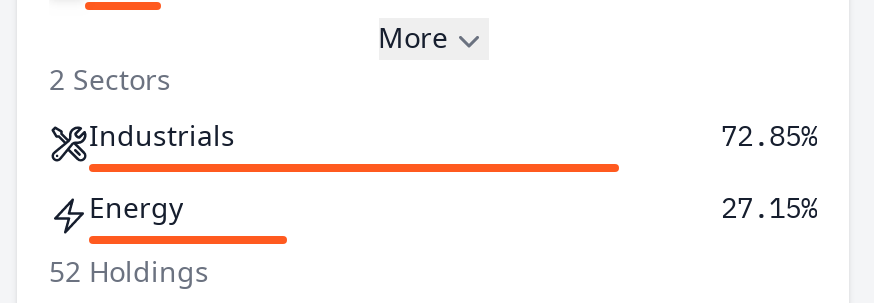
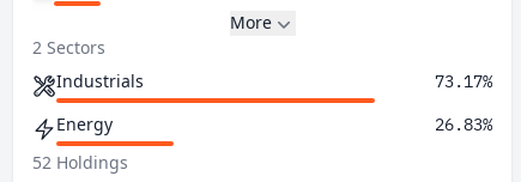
- 72.85%
+ 73.17%

- 27.15%
+ 26.83%
